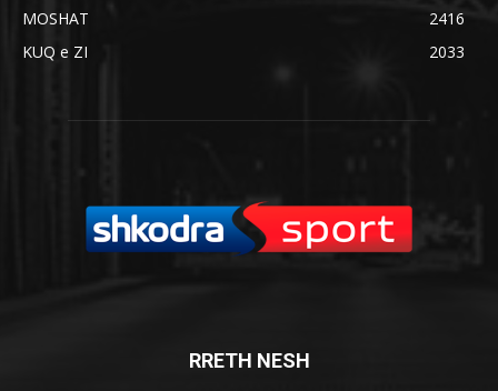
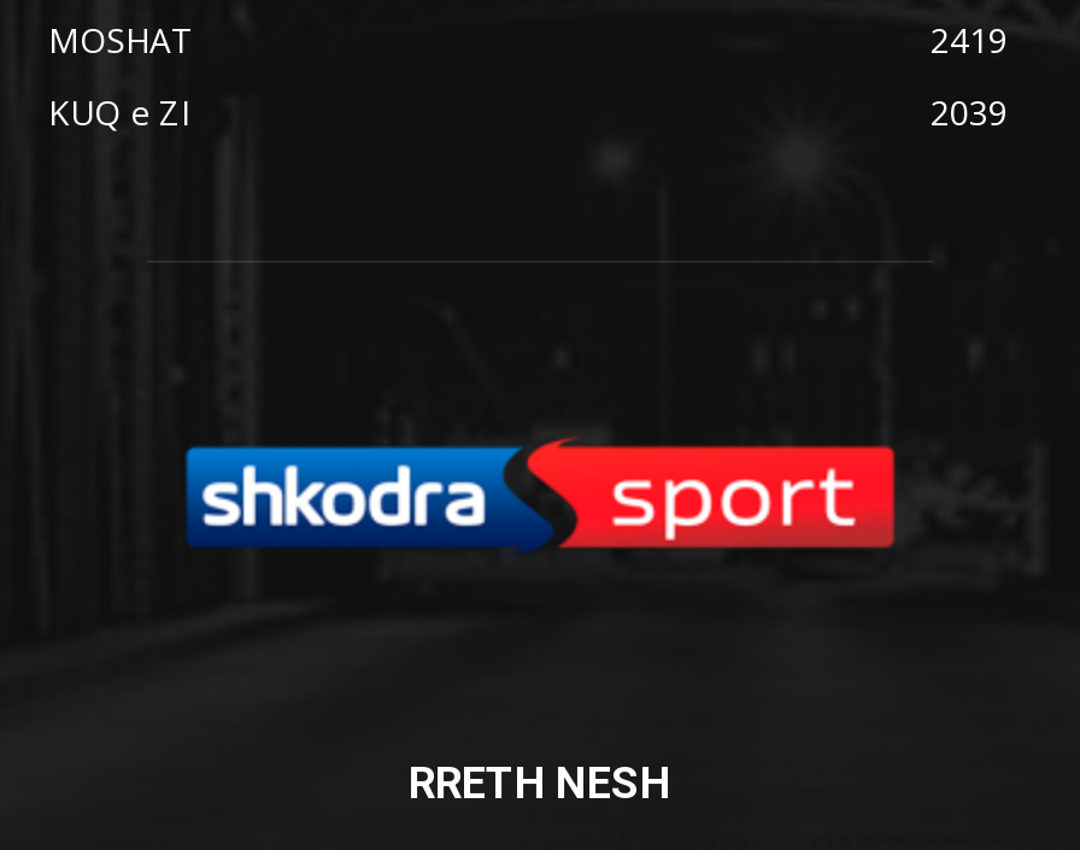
- 2416
+ 2419

- 2033
+ 2039
